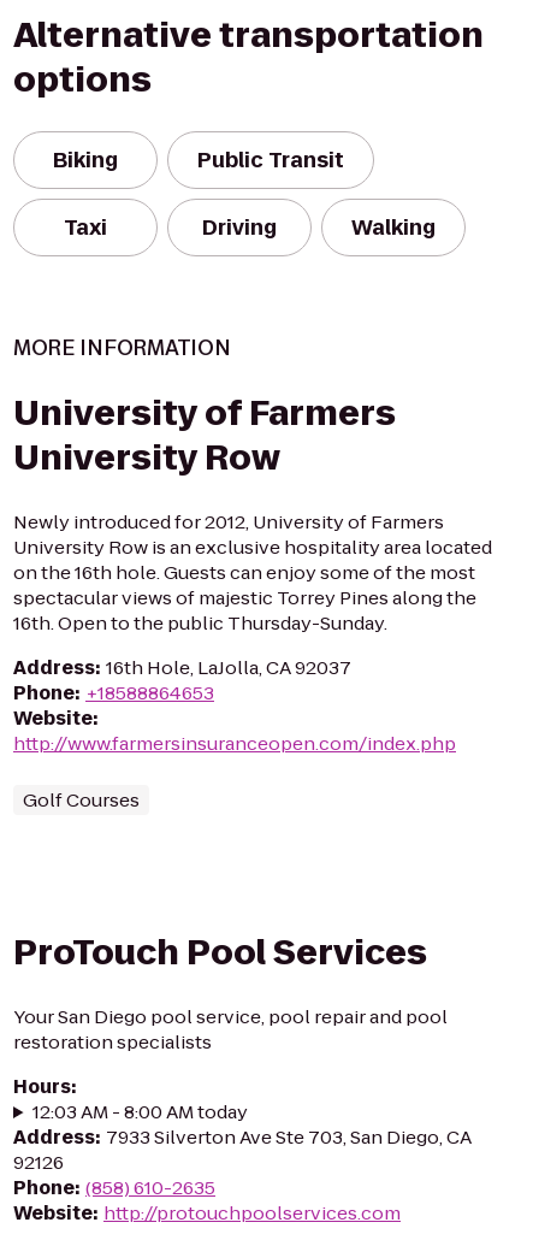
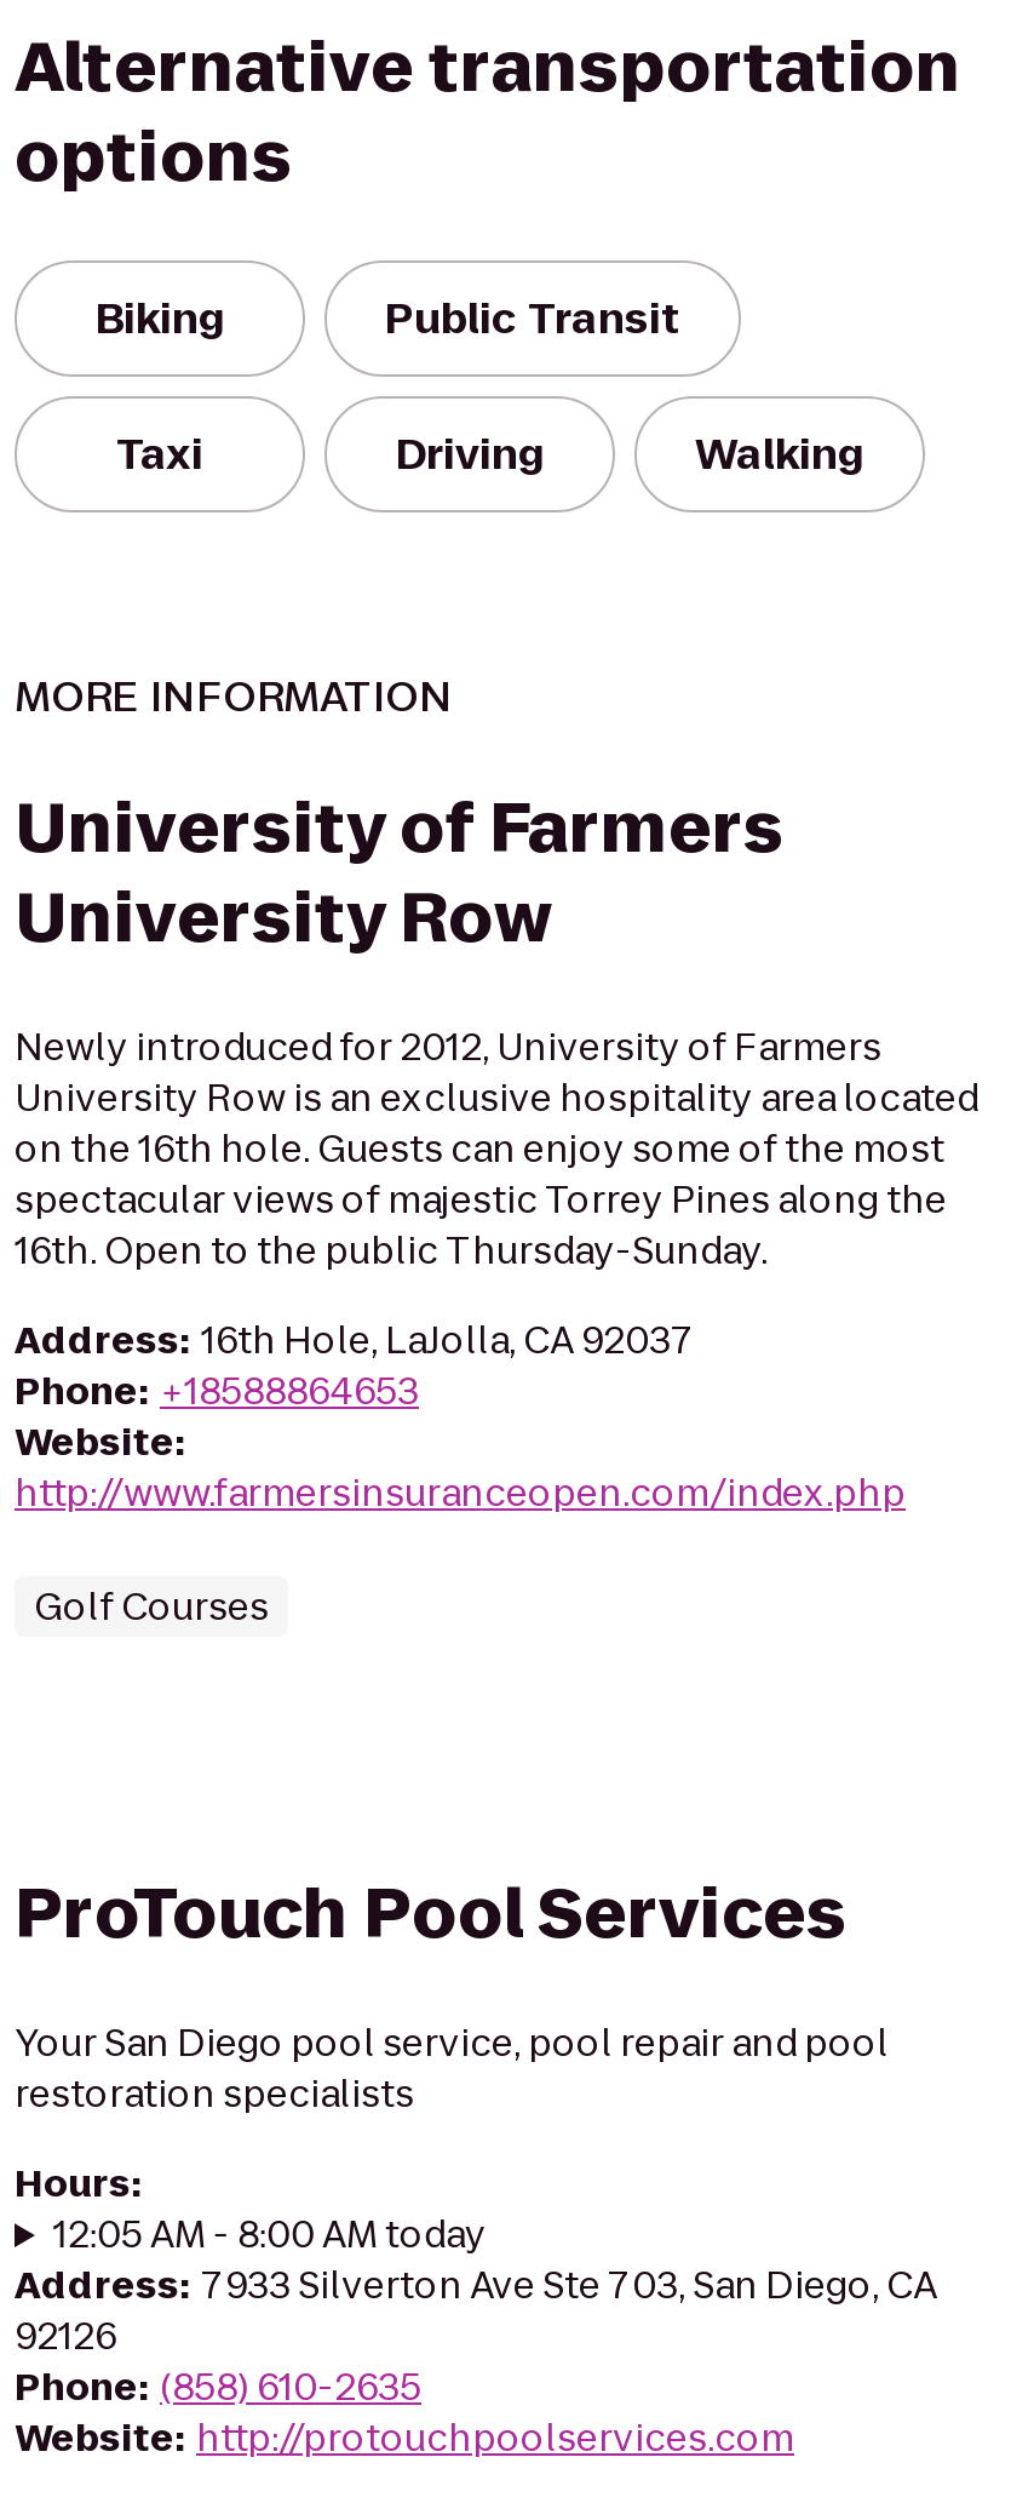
- 12:03 AM - 8:00 AM today
+ 12:05 AM - 8:00 AM today
